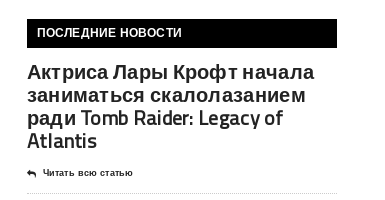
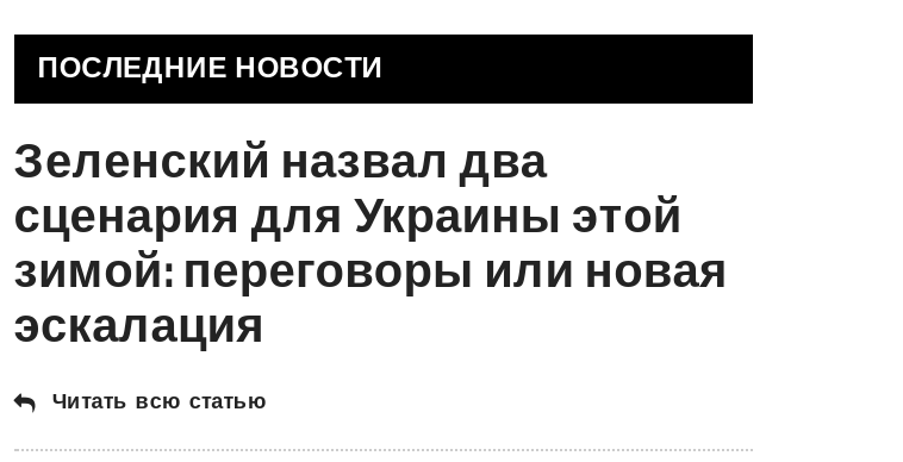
- Актриса Лары Крофт начала
- заниматься скалолазанием
- ради Tomb Raider: Legacy of
- Atlantis
+ Зеленский назвал два
+ сценария для Украины этой
+ зимой: переговоры или новая
+ эскалация
